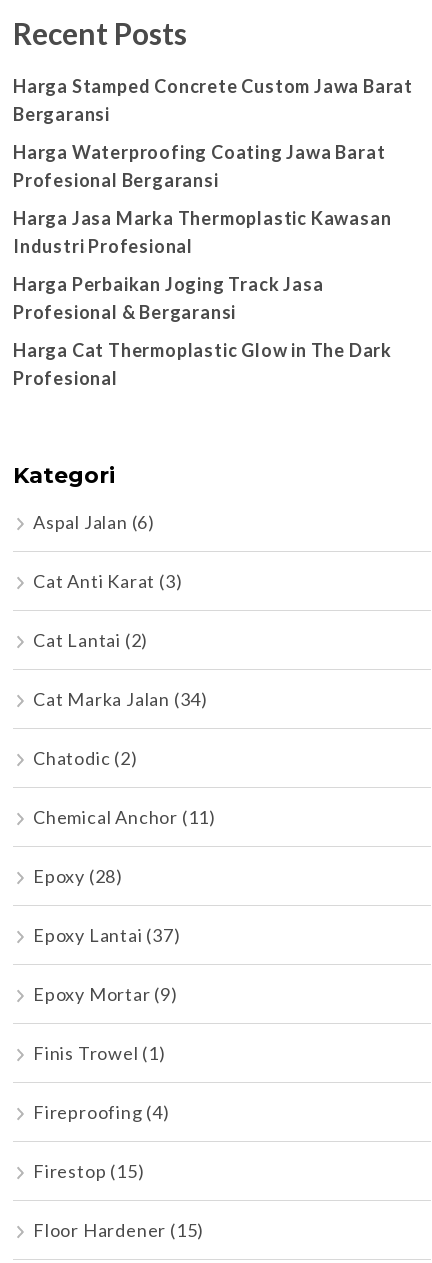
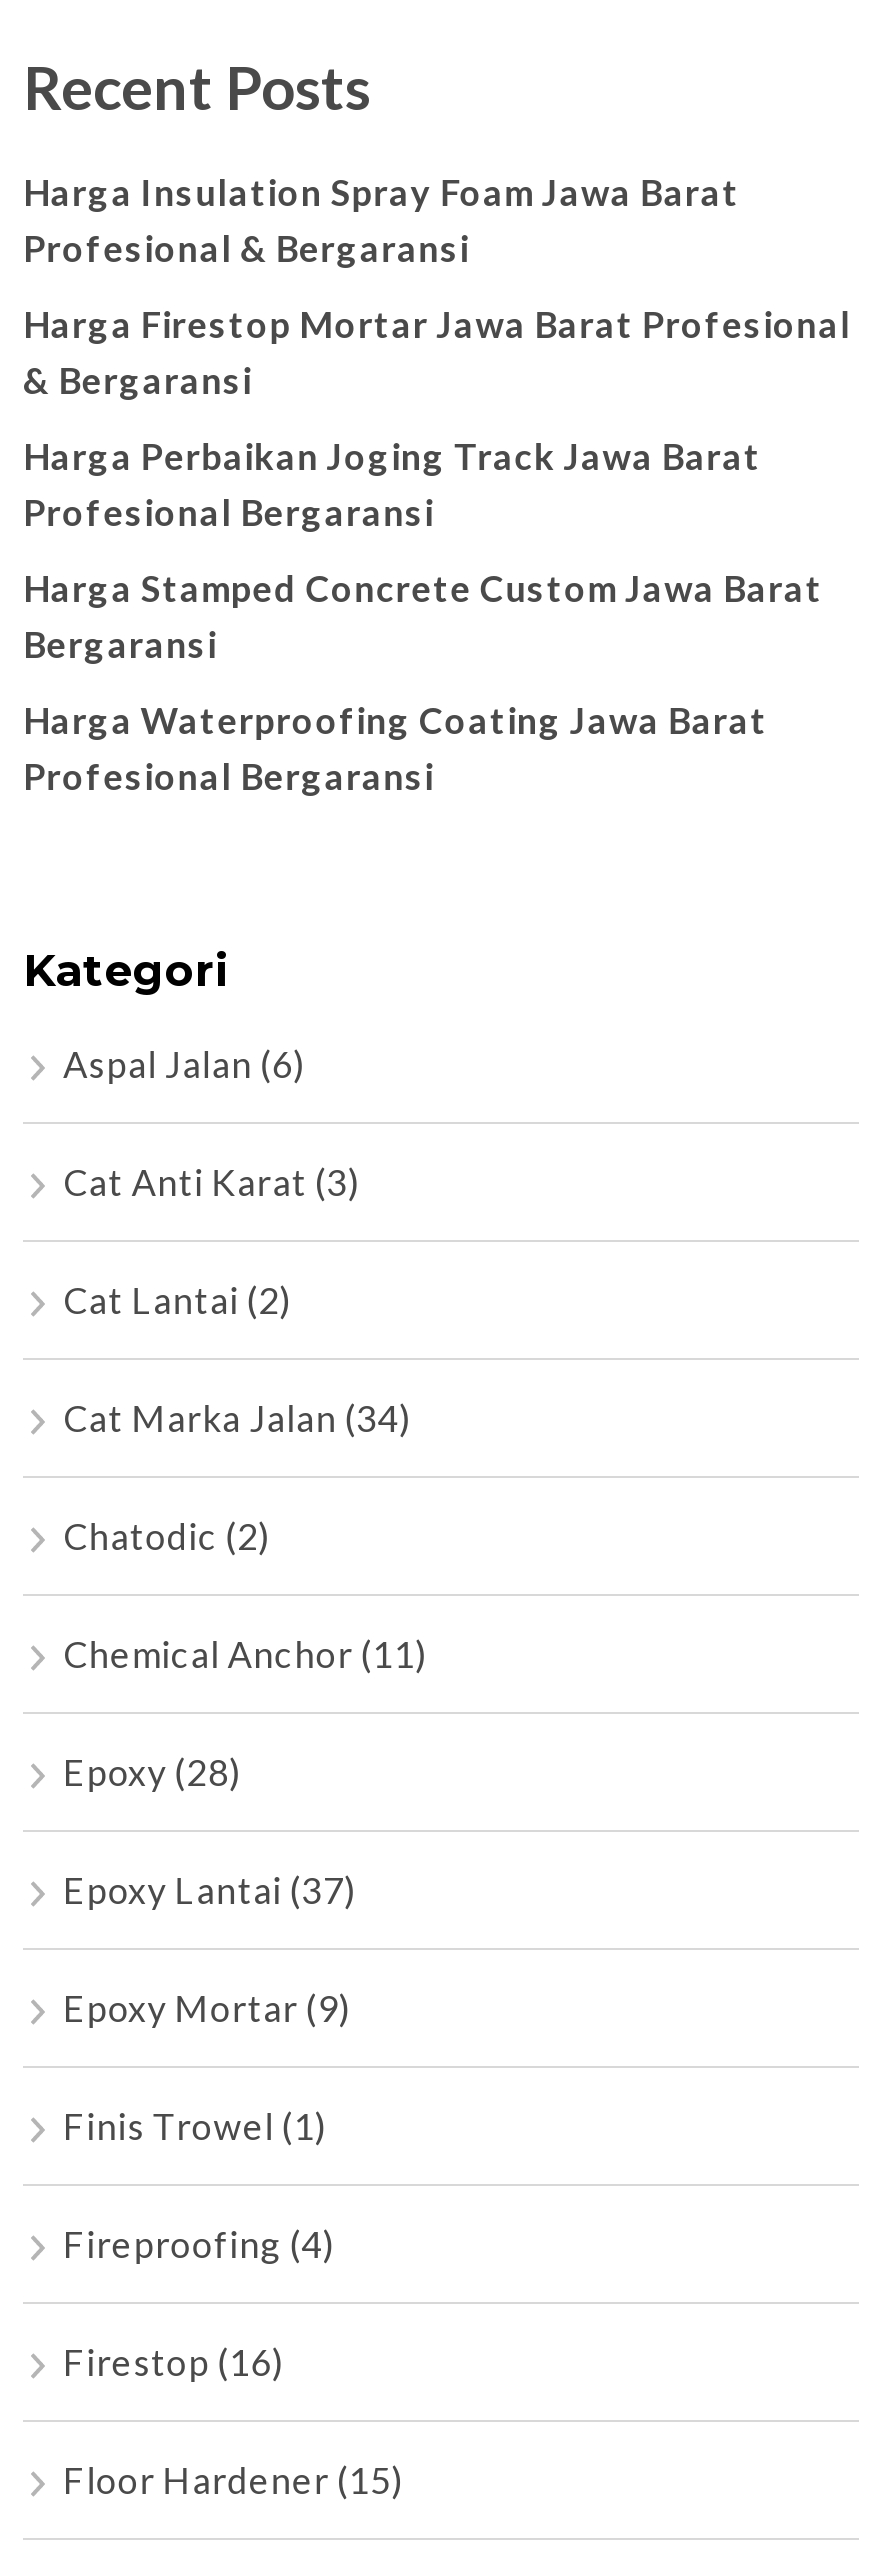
+ Harga Insulation Spray Foam Jawa Barat
+ Harga Firestop Mortar Jawa Barat Profesional
+ & Bergaransi
+ Harga Perbaikan Joging Track Jawa Barat
+ Profesional Bergaransi

moved down: Harga Stamped Concrete Custom Jawa Barat | Bergaransi | Harga Waterproofing Coating Jawa Barat | Profesional Bergaransi

- Harga Jasa Marka Thermoplastic Kawasan
- Industri Profesional
- Harga Perbaikan Joging Track Jasa
- Harga Cat Thermoplastic Glow in The Dark
- Profesional

moved up: Profesional & Bergaransi

- Firestop (15)
+ Firestop (16)
